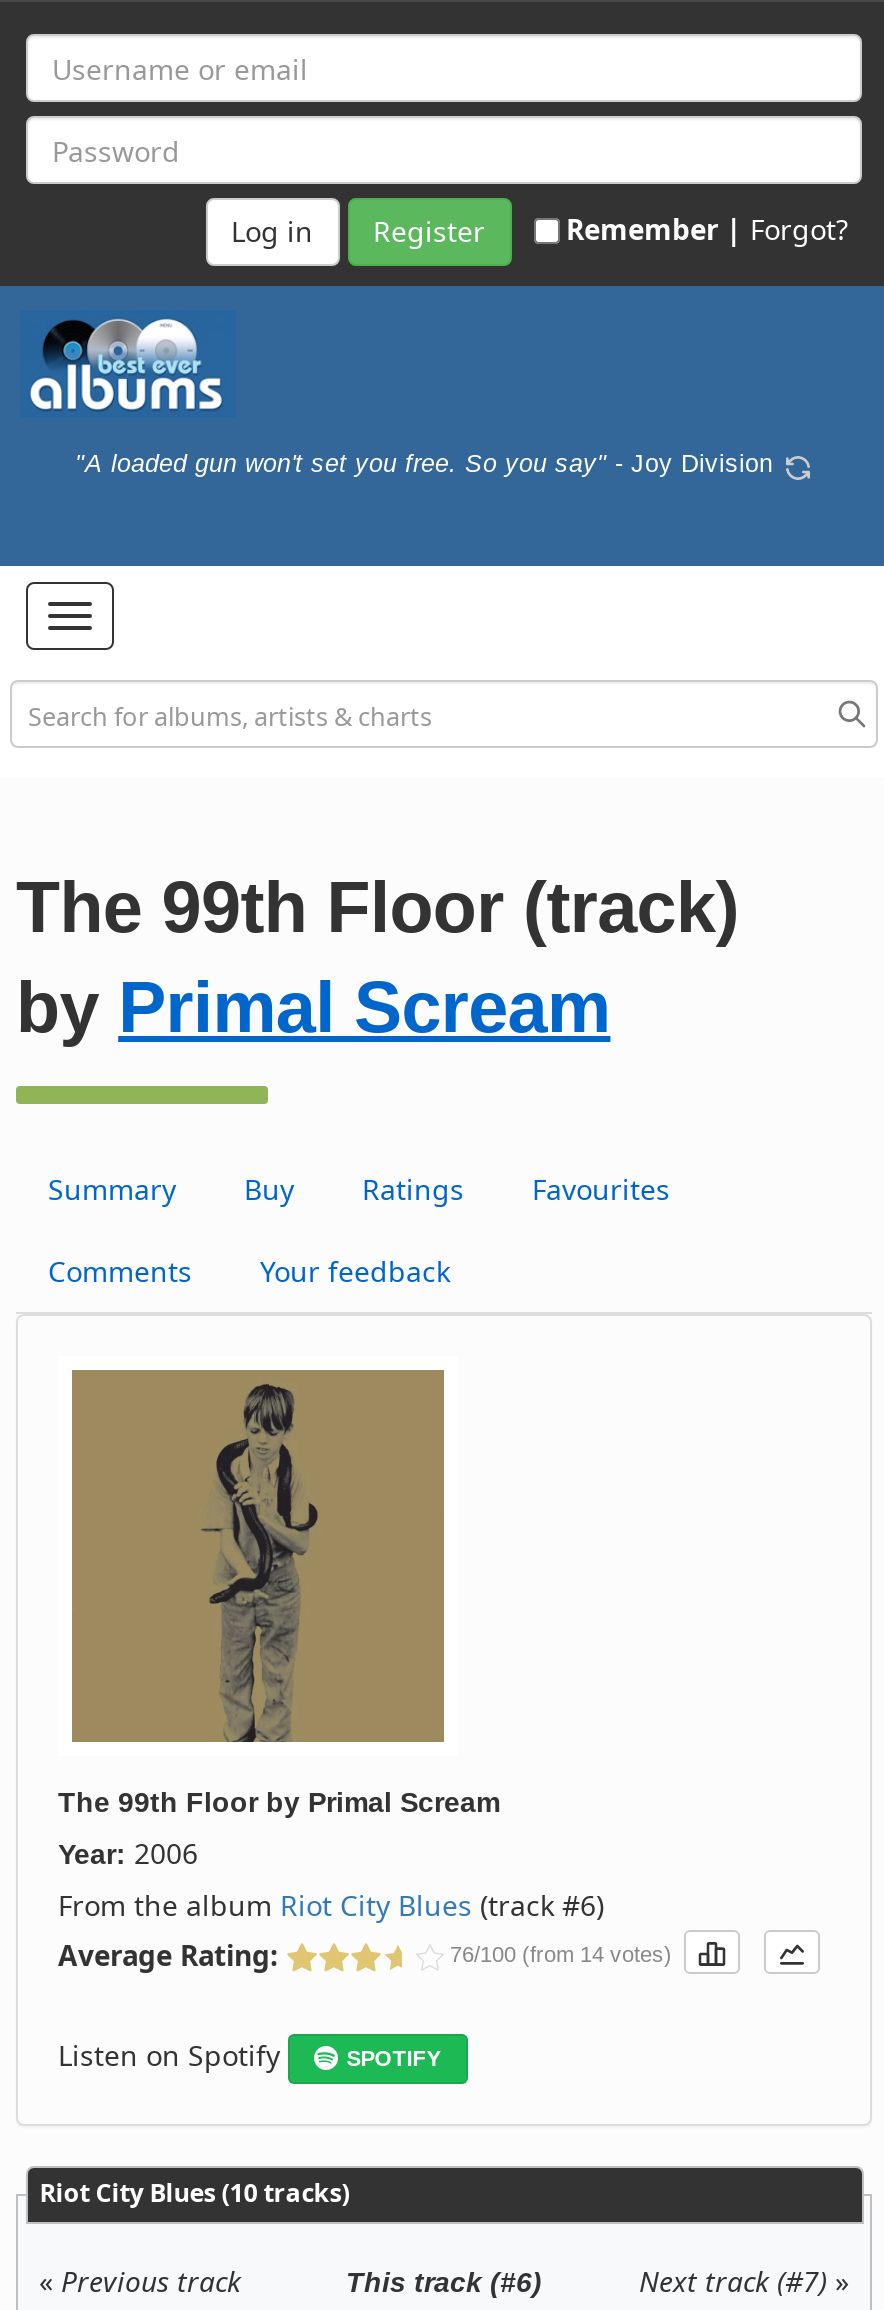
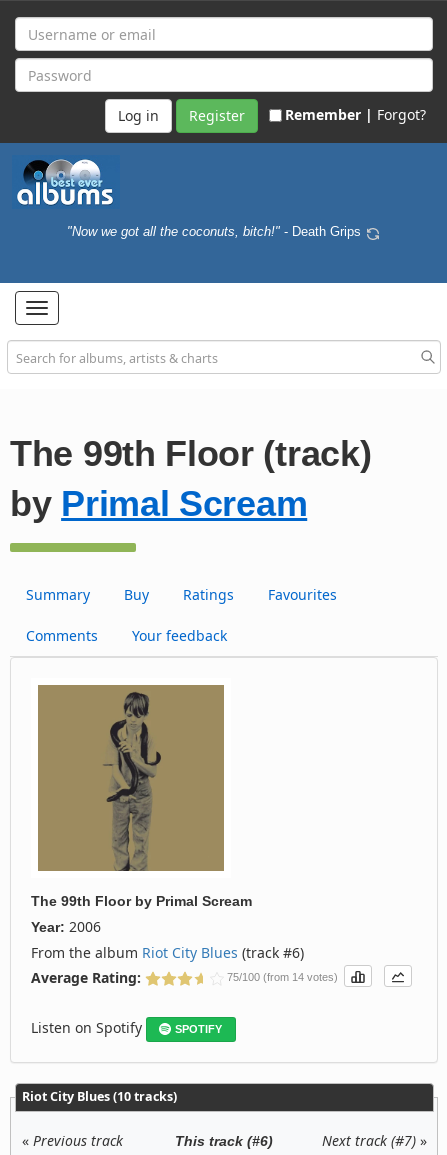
- "A loaded gun won't set you free. So you say" - Joy Division
+ "Now we got all the coconuts, bitch!" - Death Grips

- 76/100 (from 14 votes)
+ 75/100 (from 14 votes)
